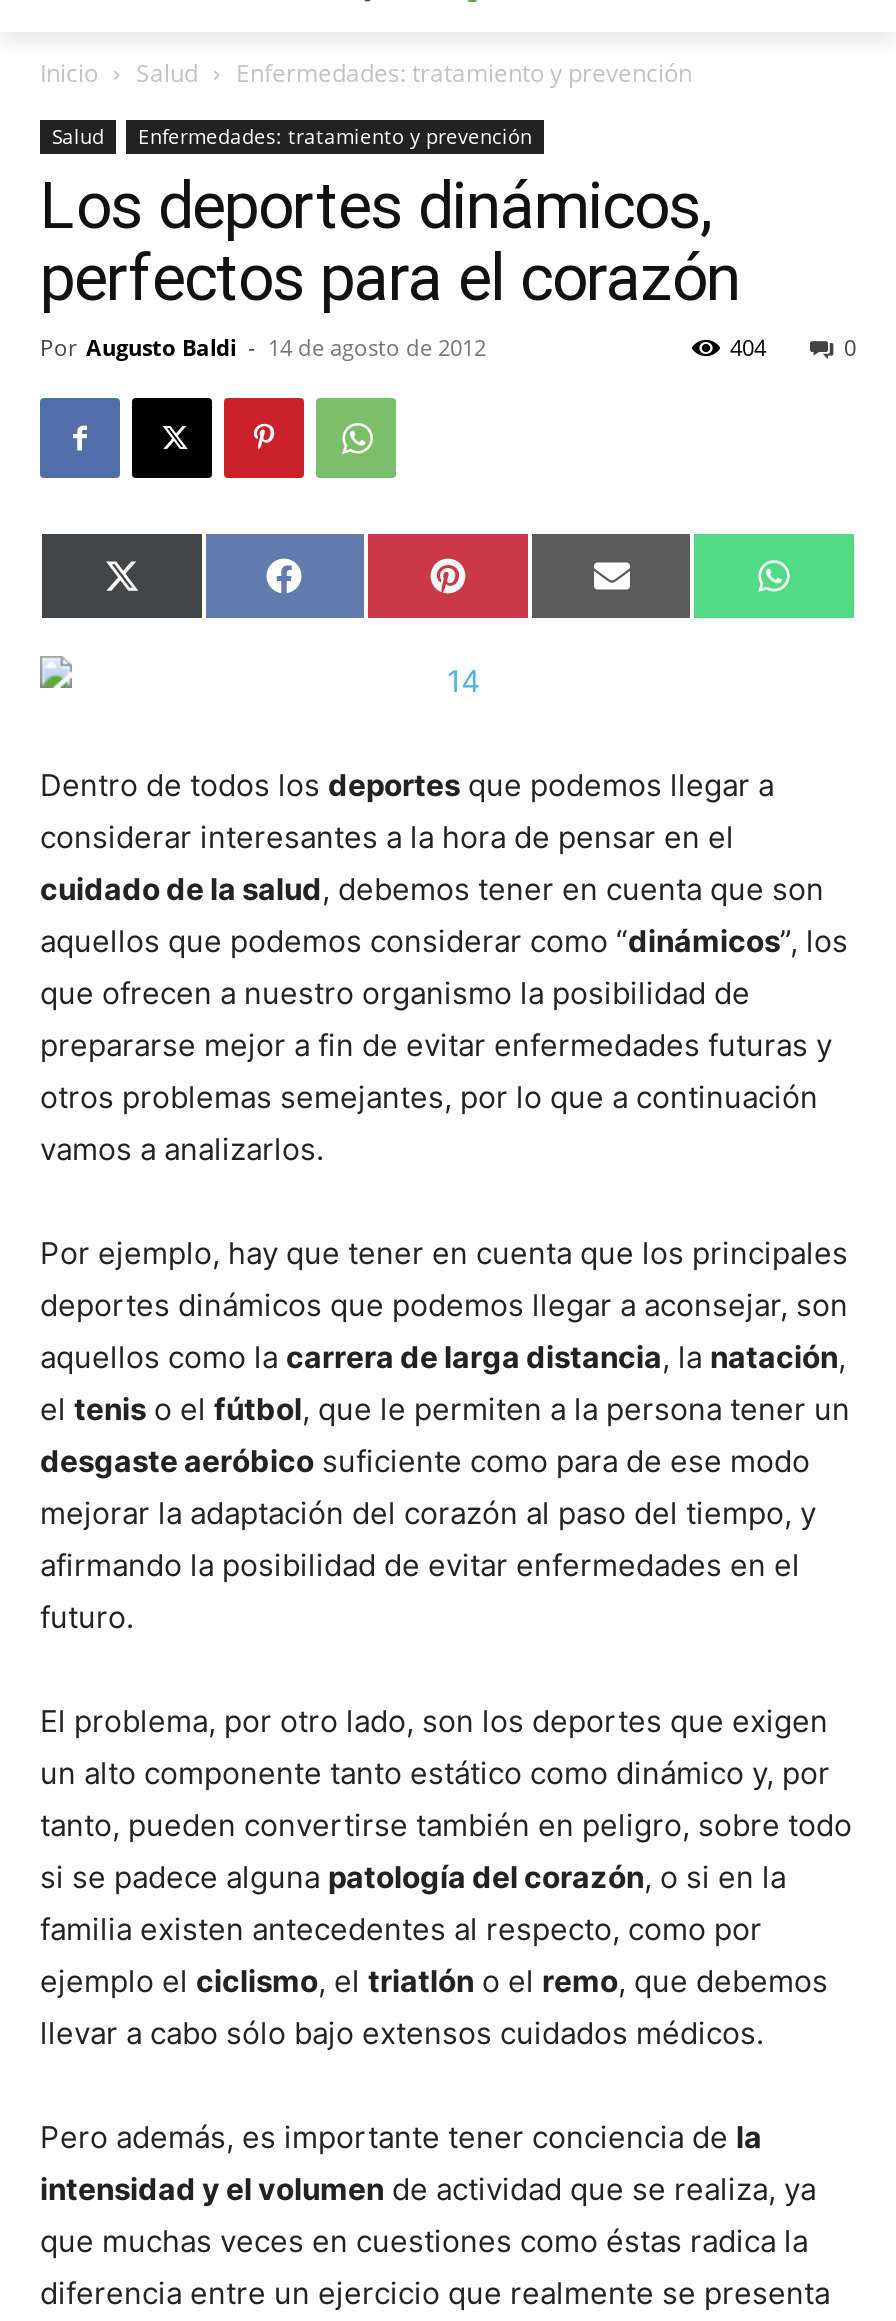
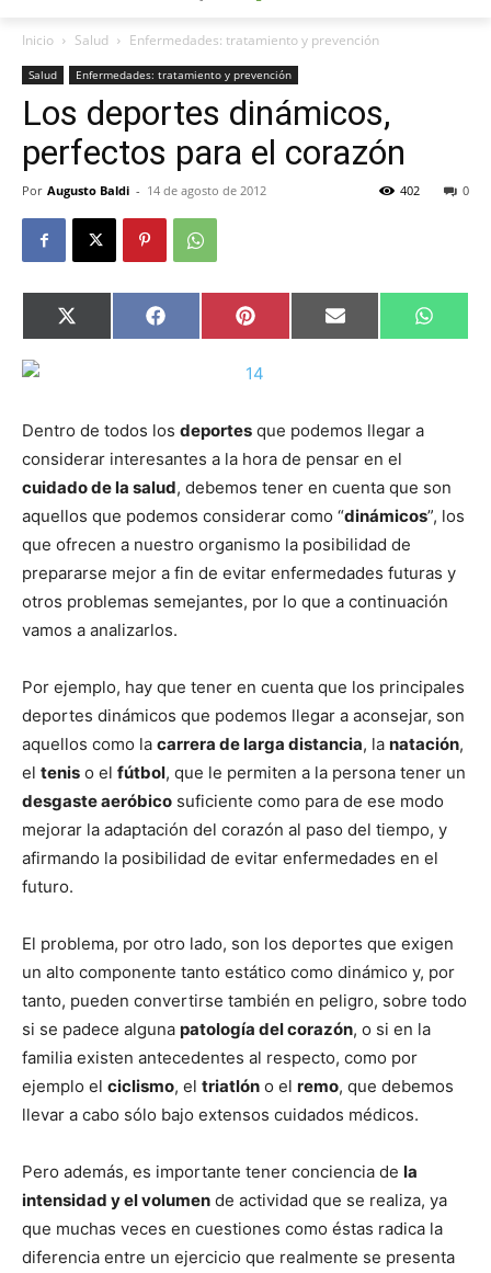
- 404
+ 402
